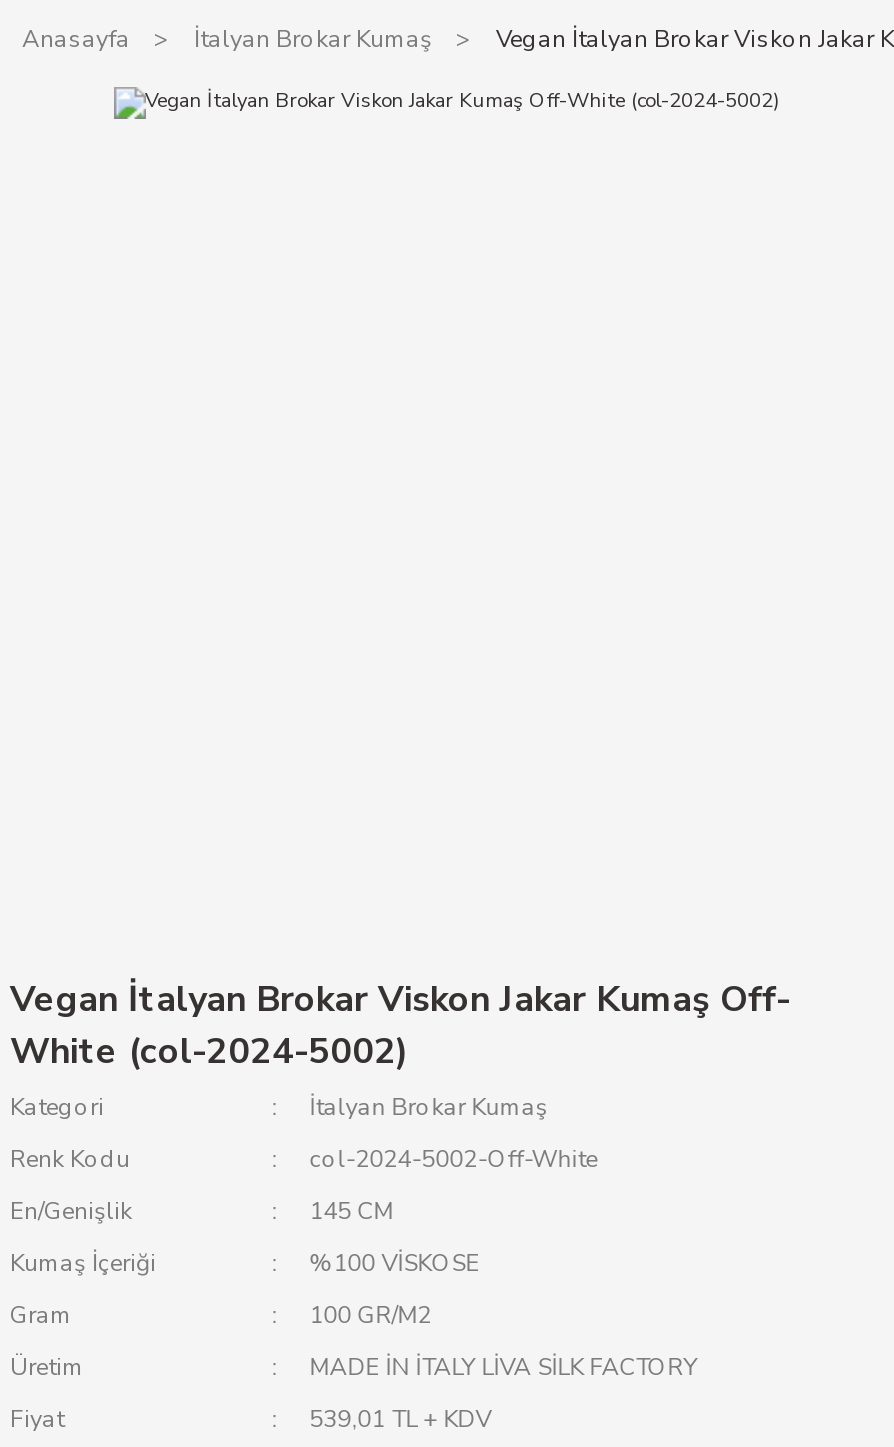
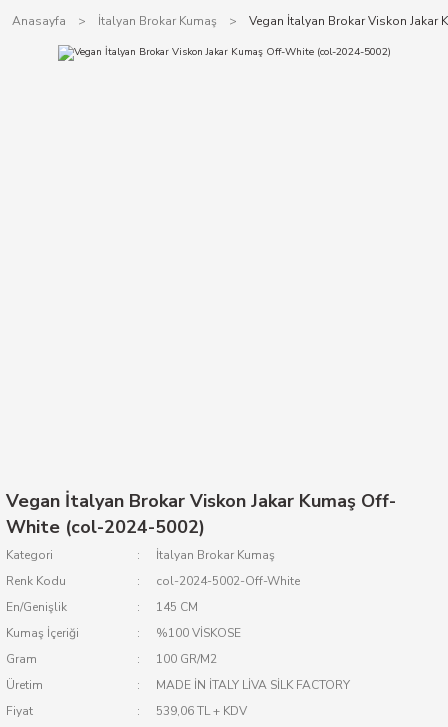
- 539,01 TL + KDV
+ 539,06 TL + KDV
